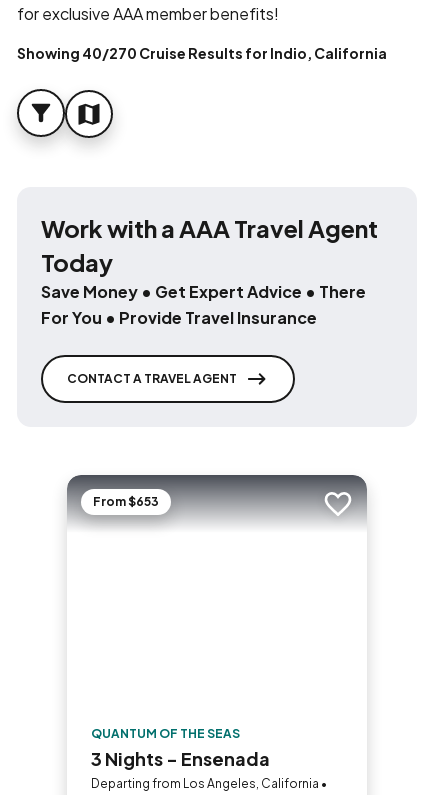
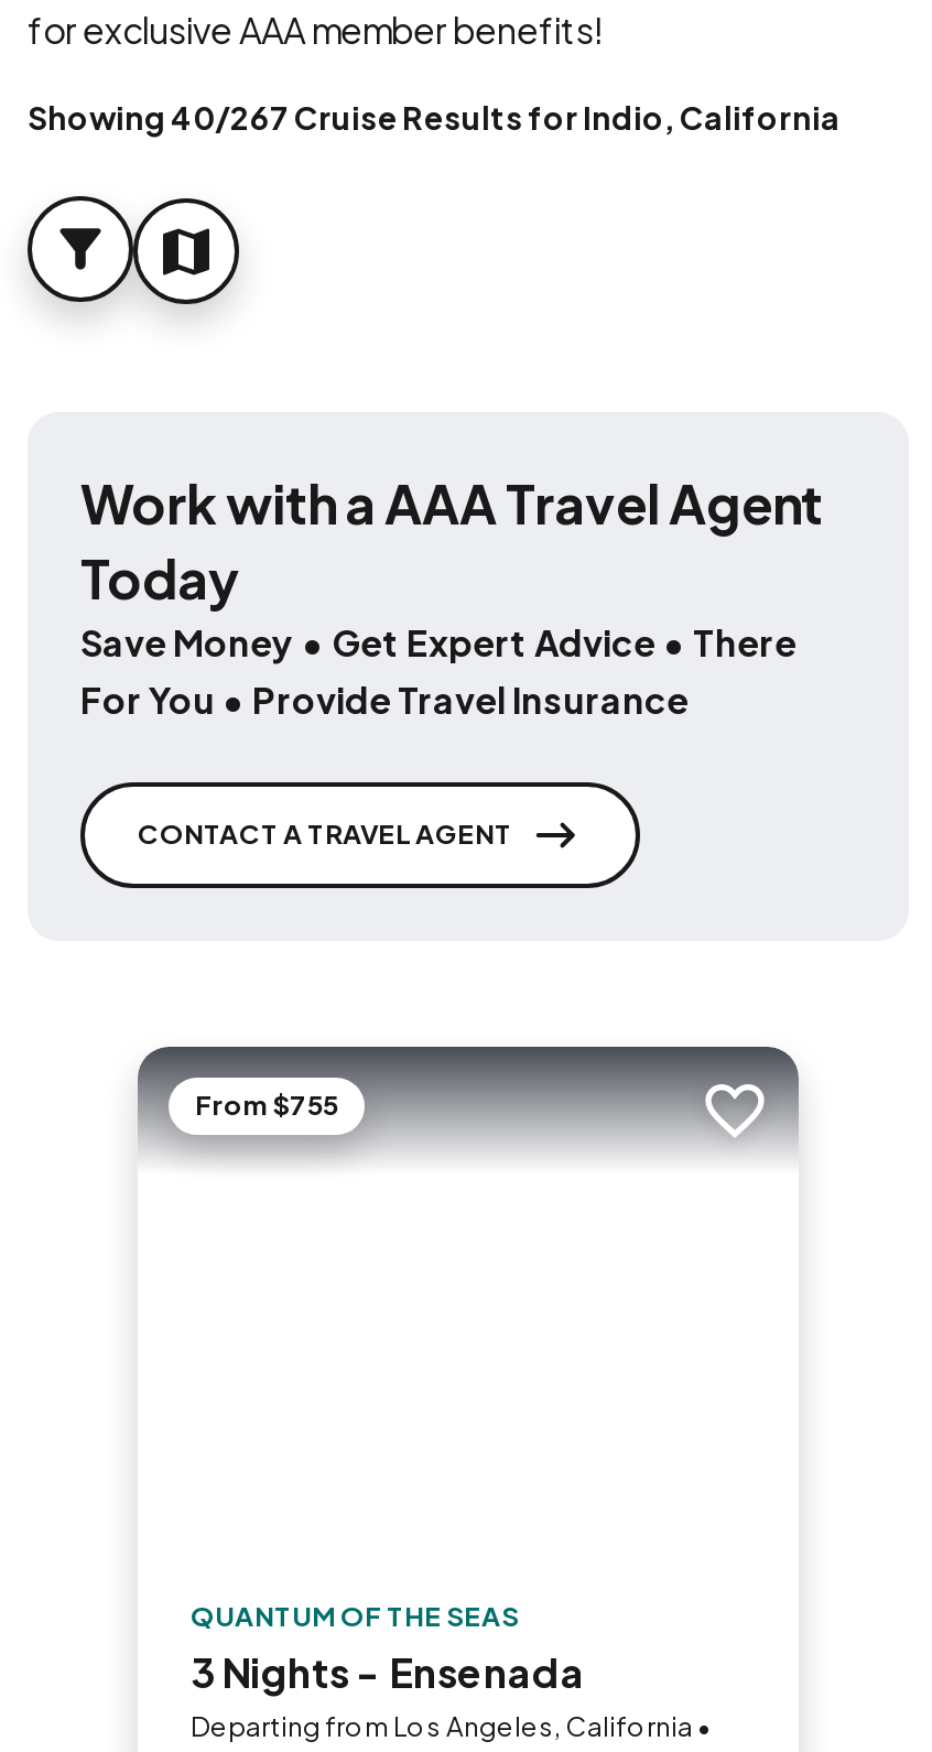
- Showing 40/270 Cruise Results for Indio, California
+ Showing 40/267 Cruise Results for Indio, California

- From $653
+ From $755
